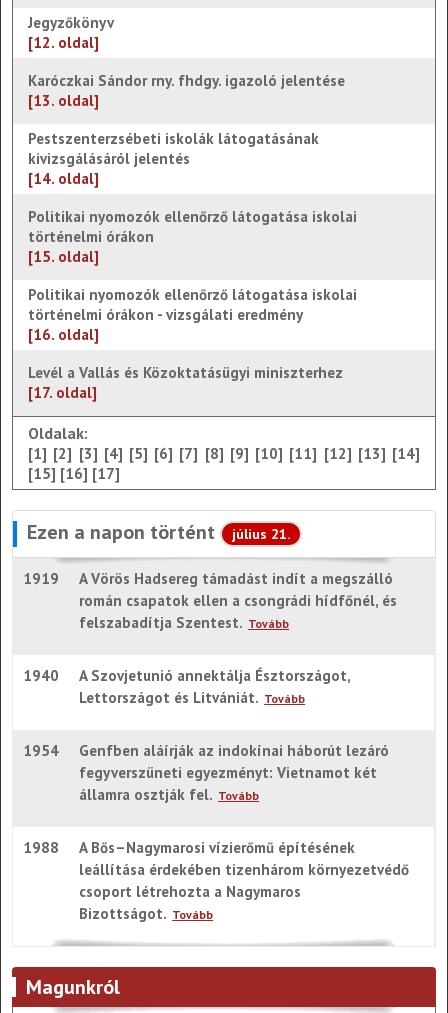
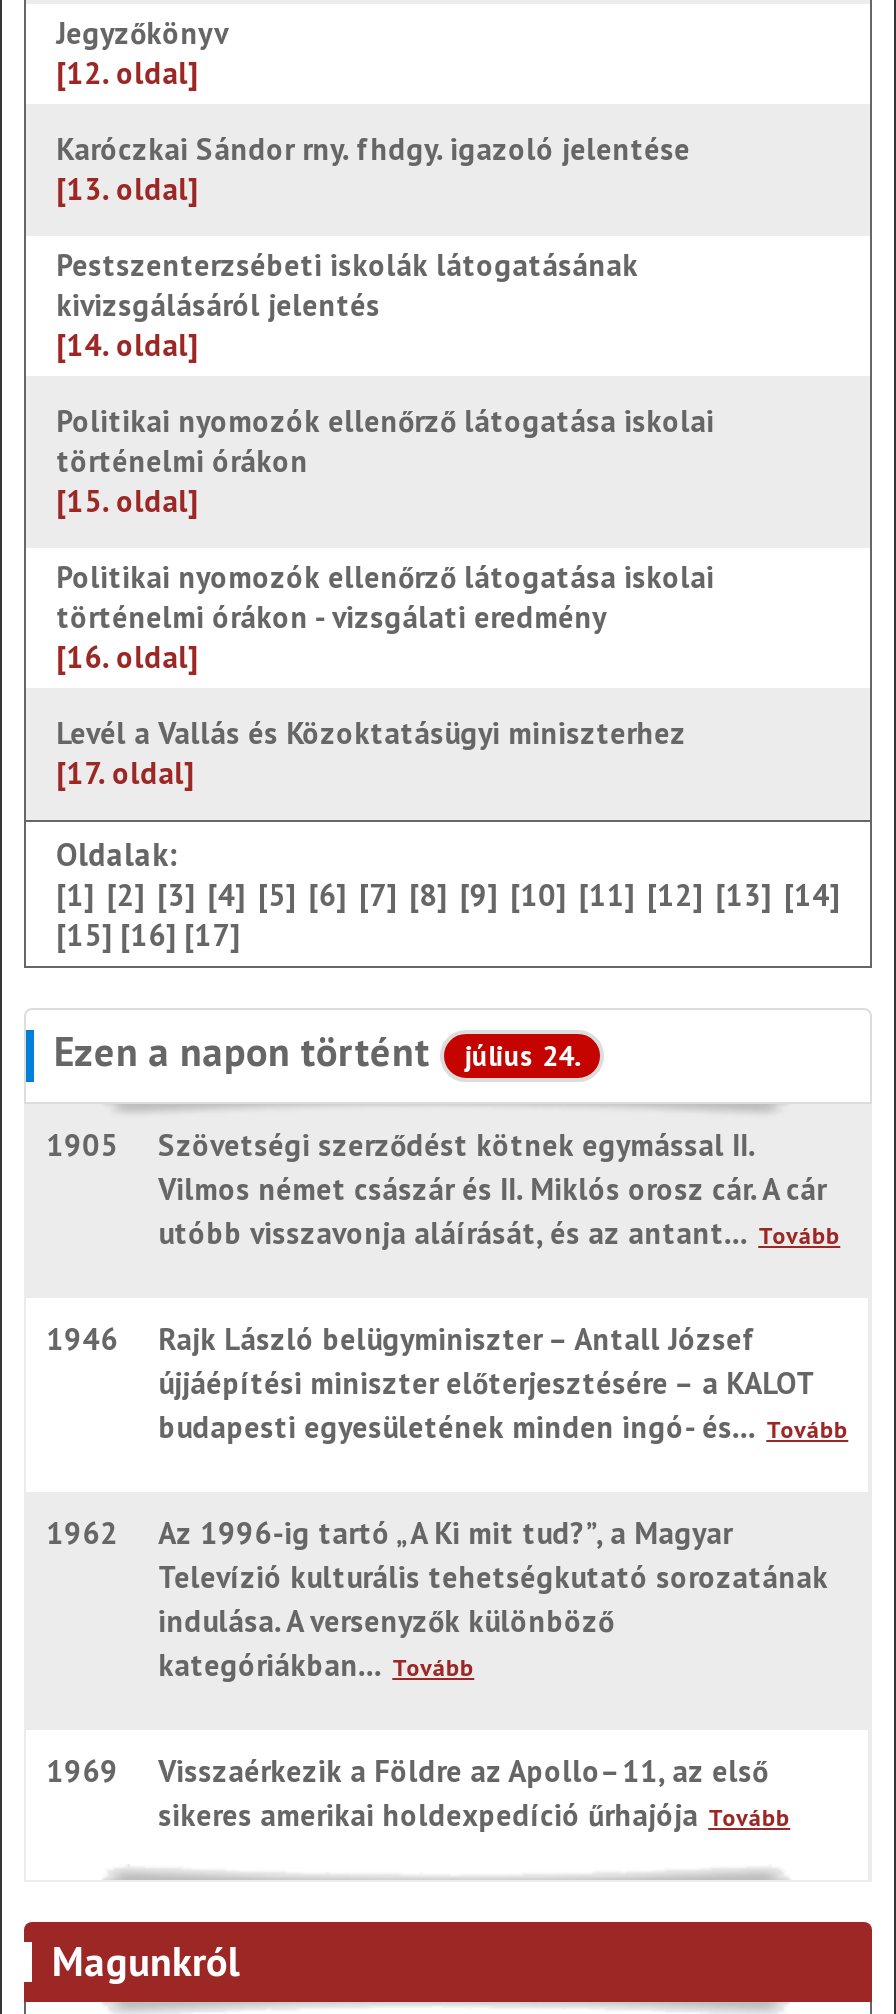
- Ezen a napon történt július 21.
+ Ezen a napon történt július 24.

- 1919
- A Vörös Hadsereg támadást indít a megszálló
- román csapatok ellen a csongrádi hídfőnél, és
- felszabadítja Szentest. Tovább
+ 1905
+ Szövetségi szerződést kötnek egymással II.
+ Vilmos német császár és II. Miklós orosz cár. A cár
+ utóbb visszavonja aláírását, és az antant... Tovább

- 1940
- A Szovjetunió annektálja Észtországot,
- Lettországot és Litvániát. Tovább
+ 1946
+ Rajk László belügyminiszter – Antall József
+ újjáépítési miniszter előterjesztésére – a KALOT
+ budapesti egyesületének minden ingó- és... Tovább

- 1954
- Genfben aláírják az indokínai háborút lezáró
- fegyverszüneti egyezményt: Vietnamot két
- államra osztják fel. Tovább
+ 1962
+ Az 1996-ig tartó „A Ki mit tud?”, a Magyar
+ Televízió kulturális tehetségkutató sorozatának
+ indulása. A versenyzők különböző
+ kategóriákban... Tovább

- 1988
- A Bős–Nagymarosi vízierőmű építésének
- leállítása érdekében tizenhárom környezetvédő
- csoport létrehozta a Nagymaros
- Bizottságot. Tovább
+ 1969
+ Visszaérkezik a Földre az Apollo–11, az első
+ sikeres amerikai holdexpedíció űrhajója Tovább
